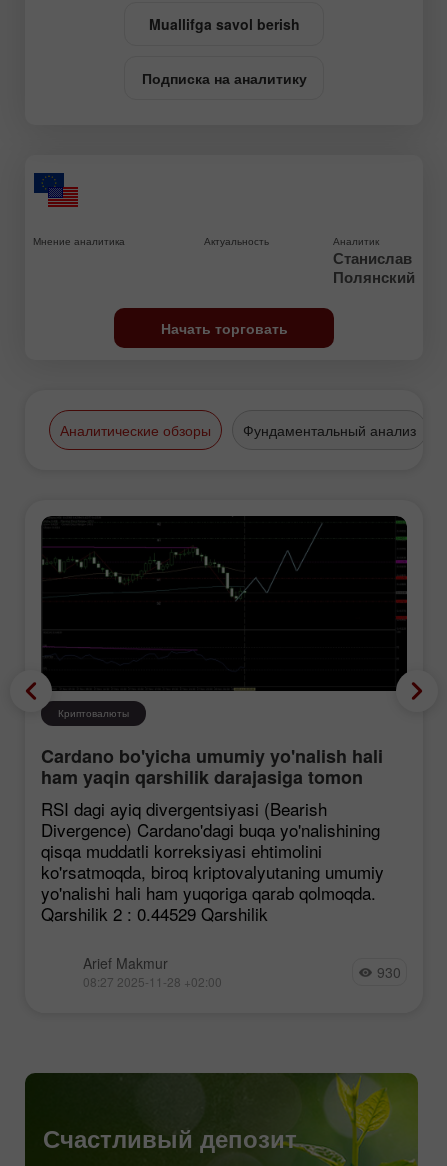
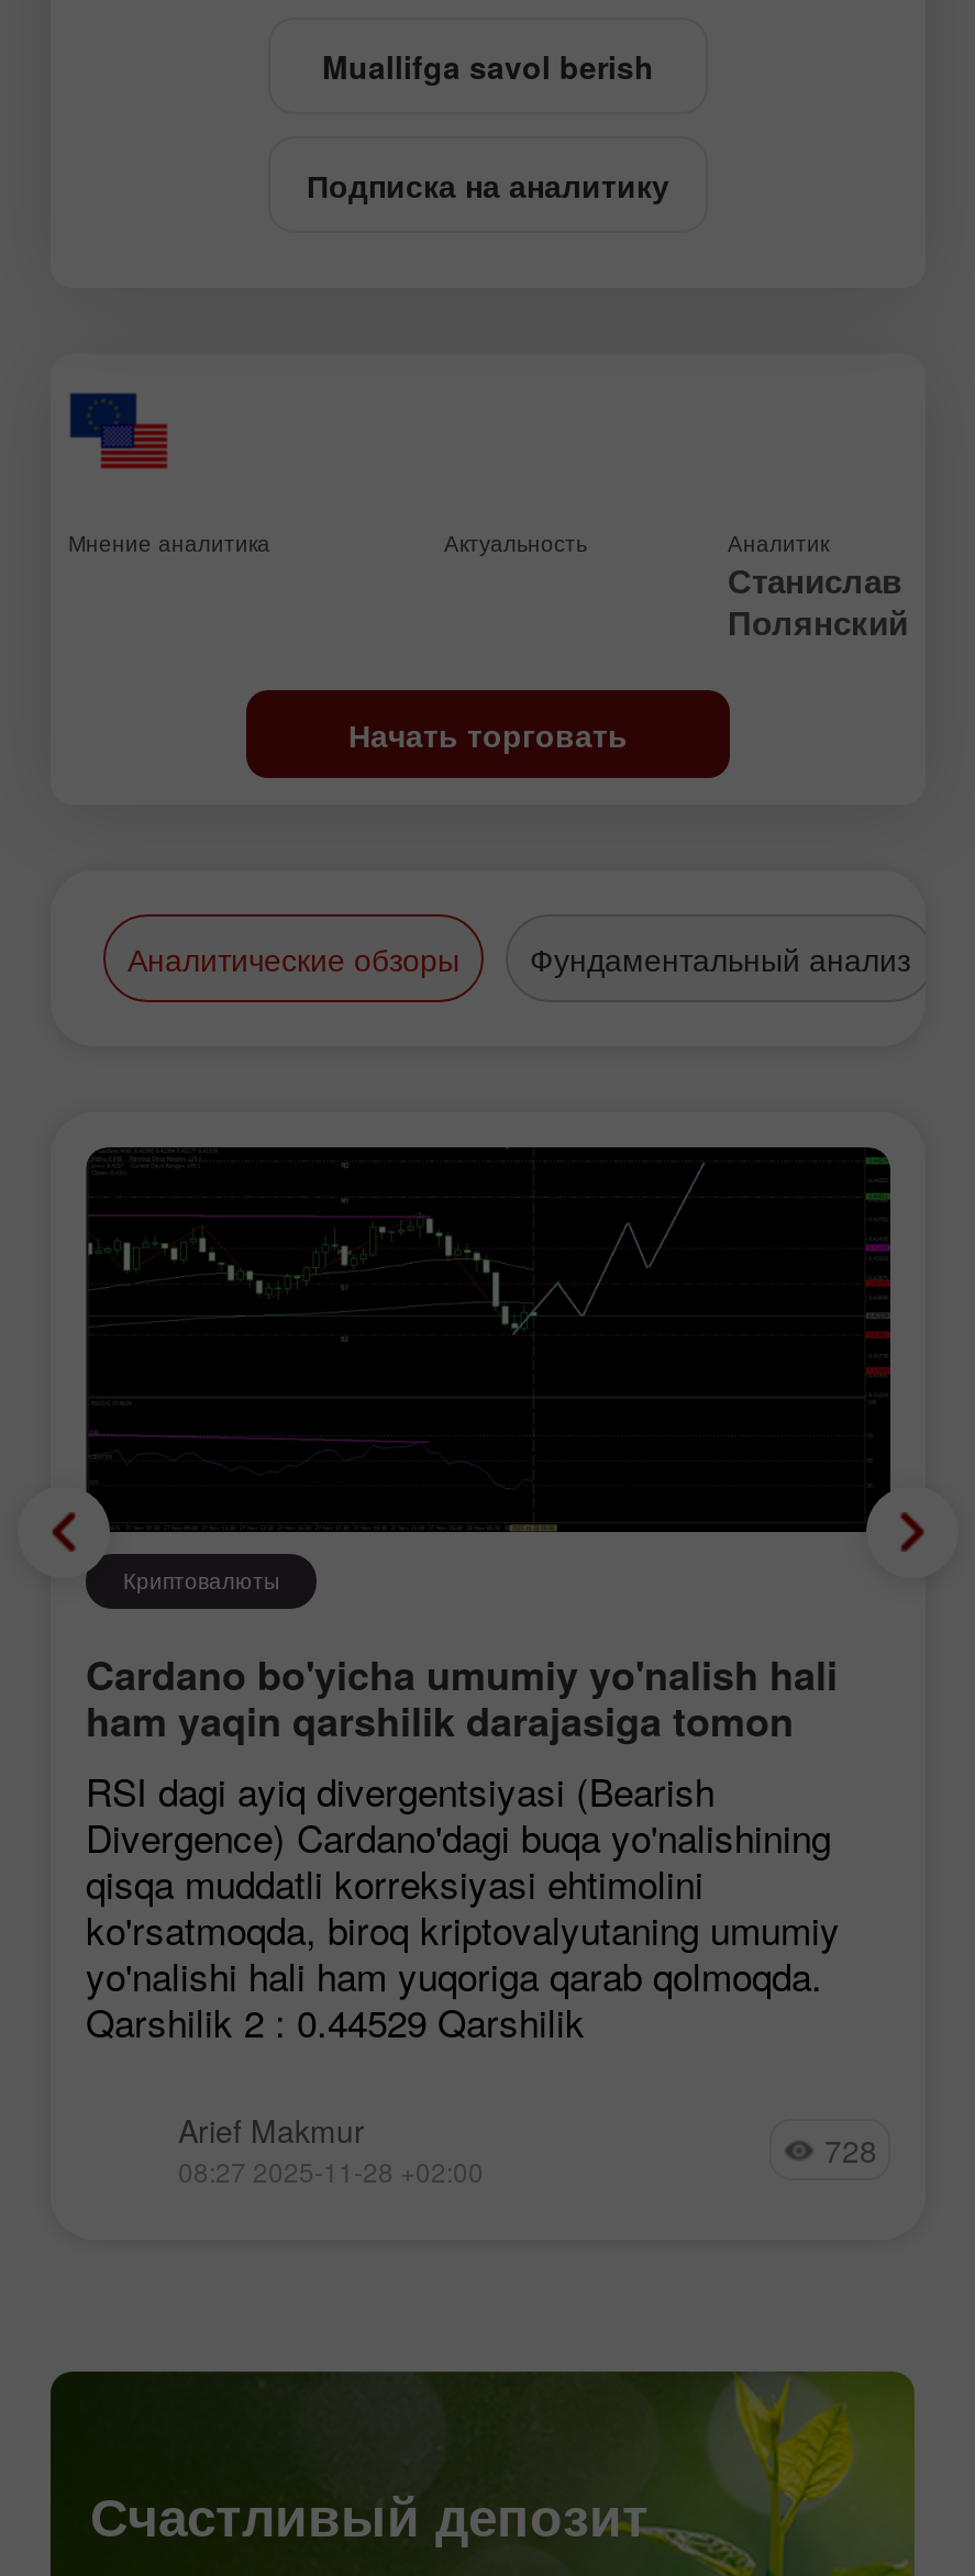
- 930
+ 728
